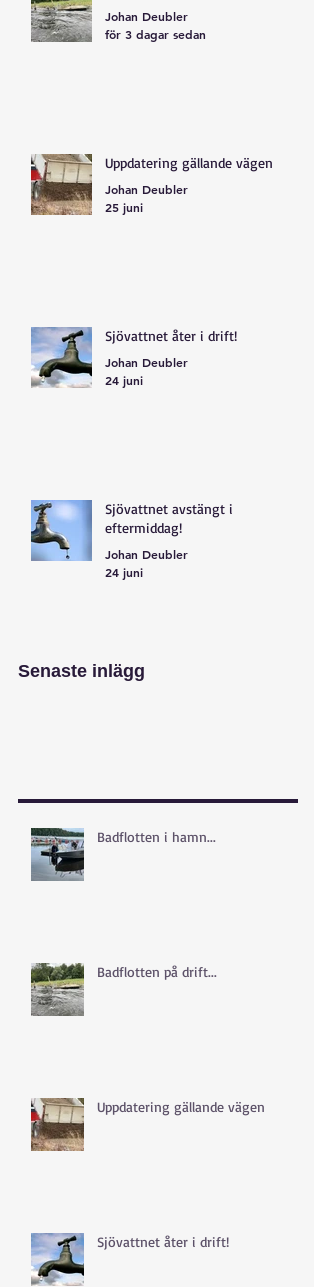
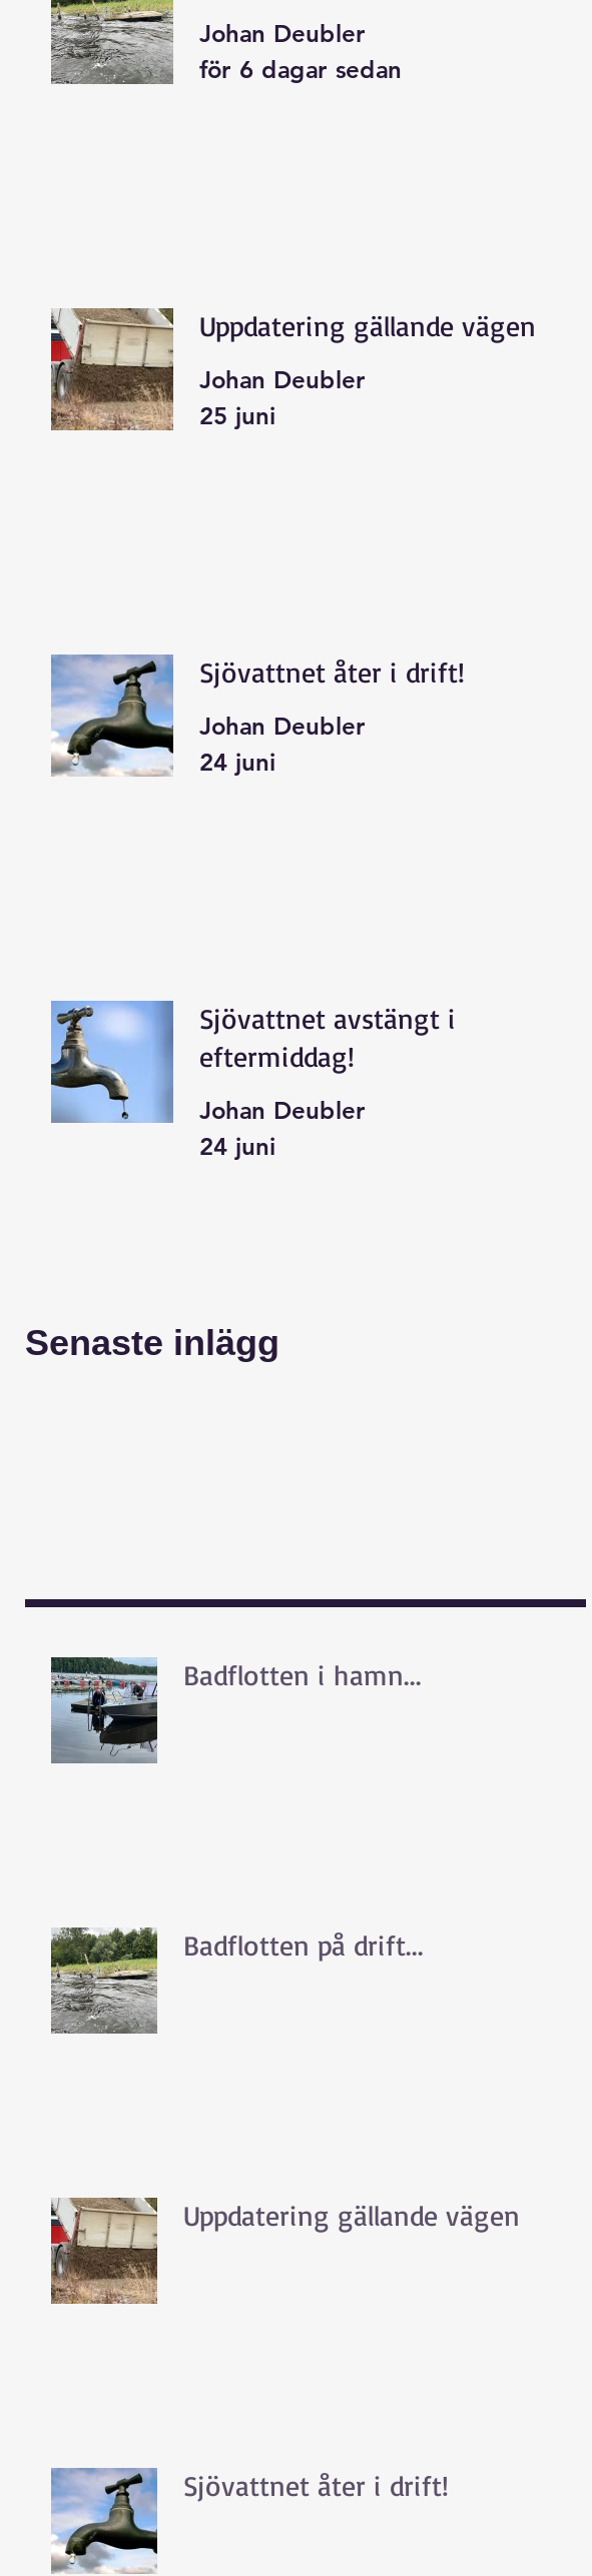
- för 3 dagar sedan
+ för 6 dagar sedan
